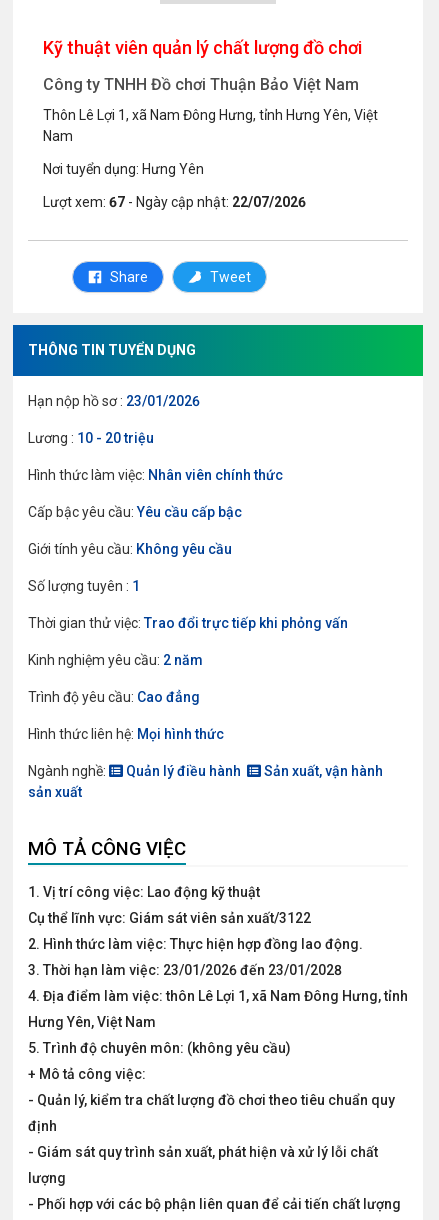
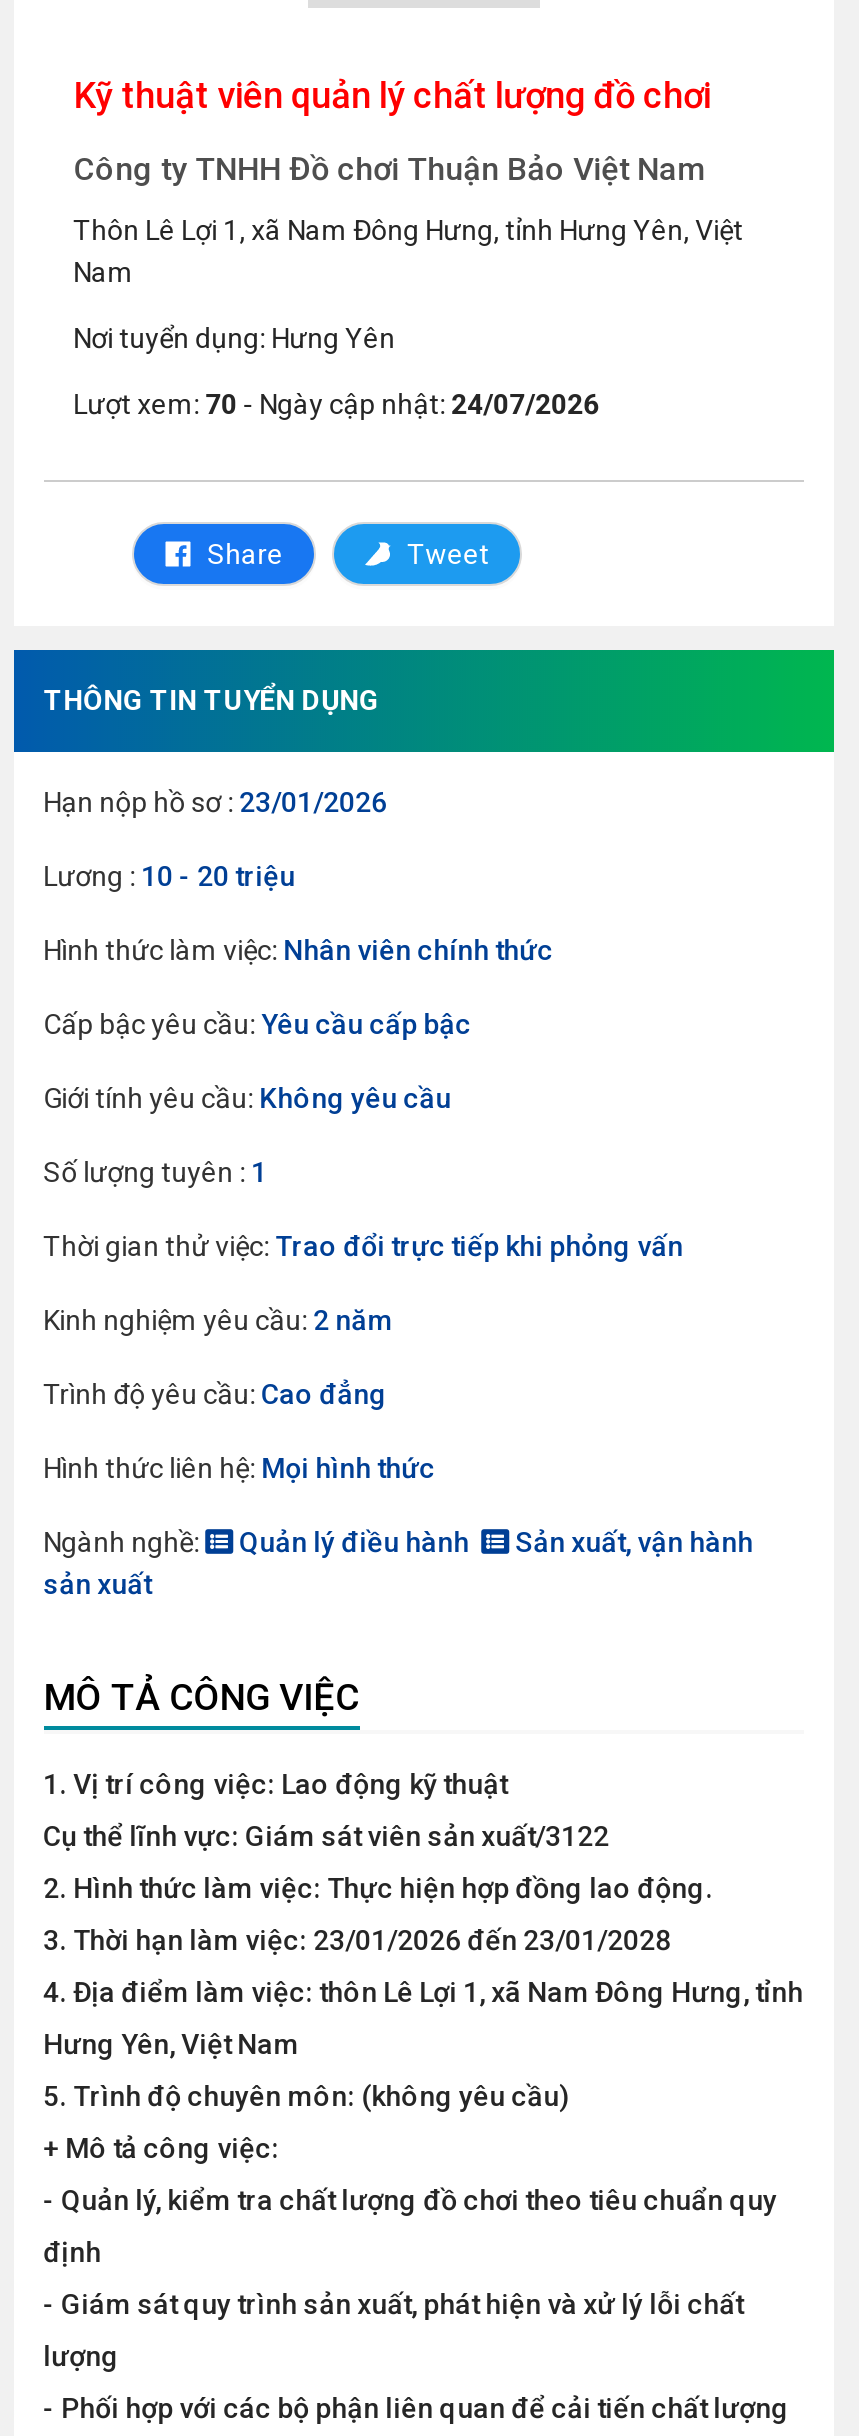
- Lượt xem: 67 - Ngày cập nhật: 22/07/2026
+ Lượt xem: 70 - Ngày cập nhật: 24/07/2026
